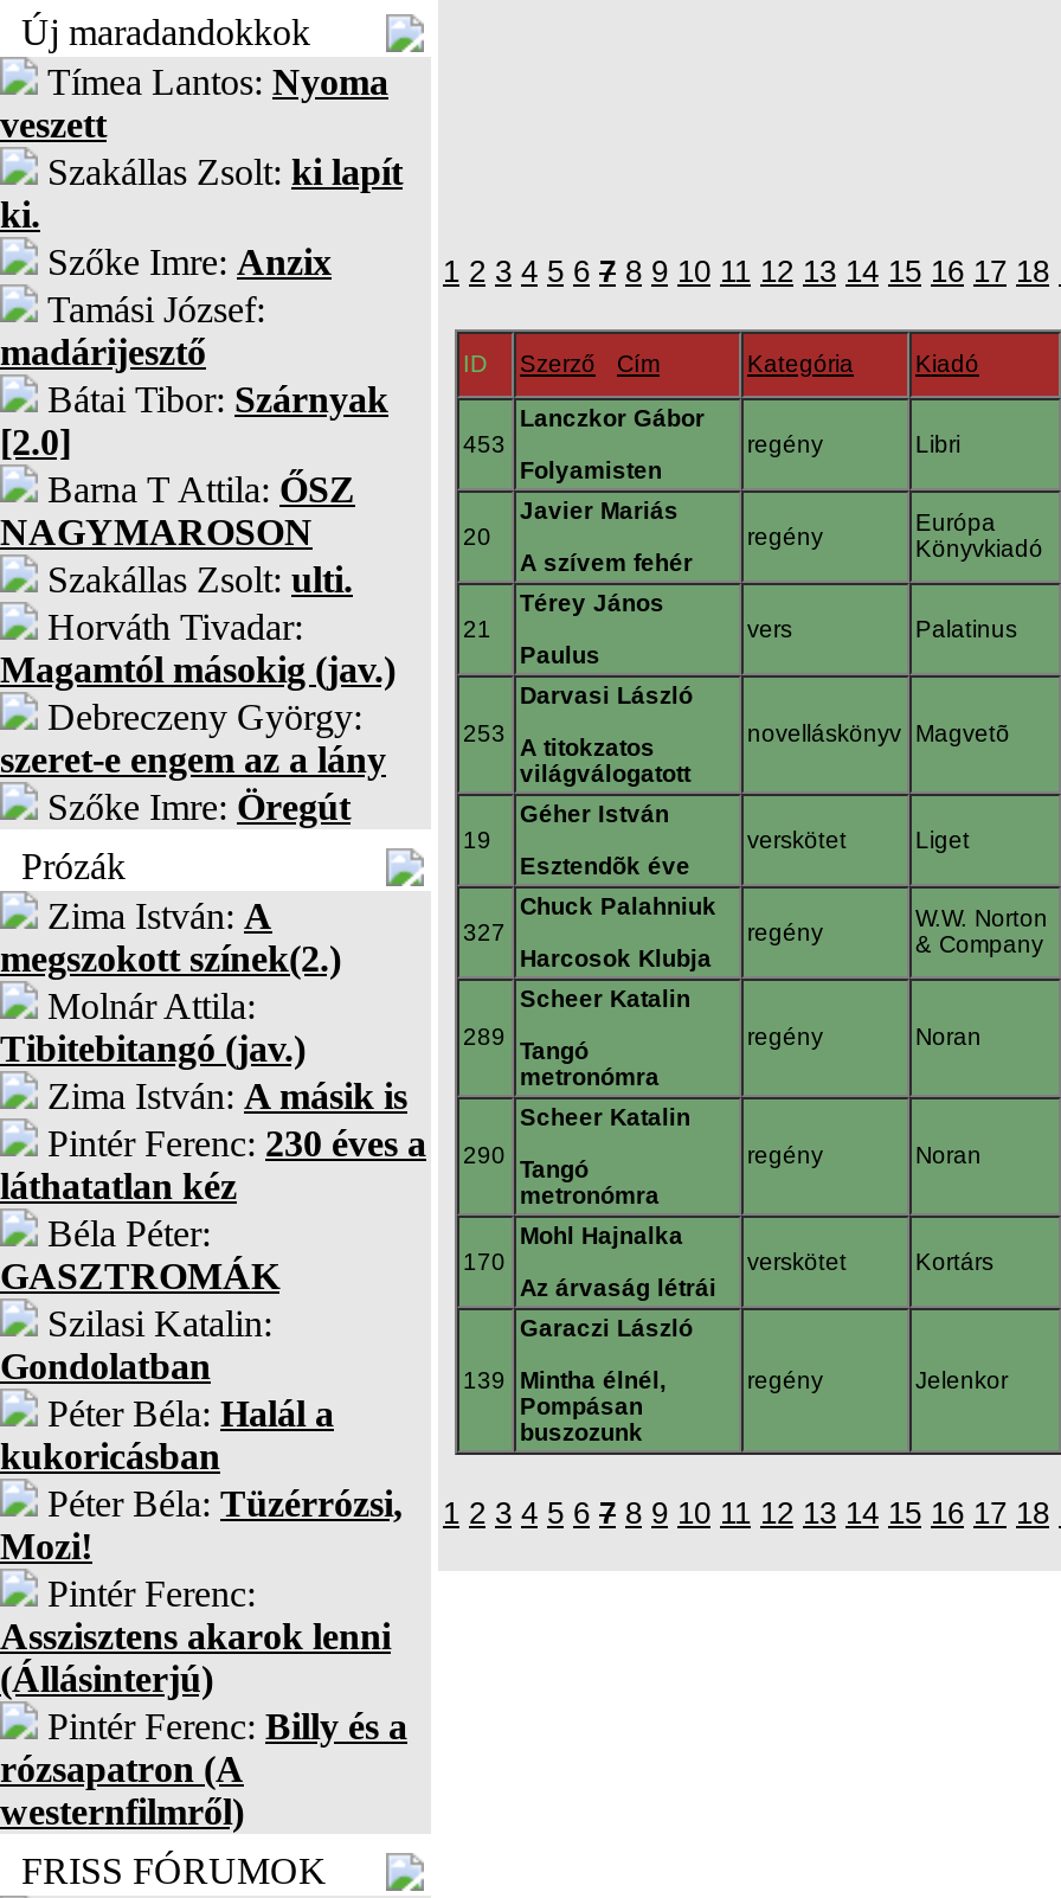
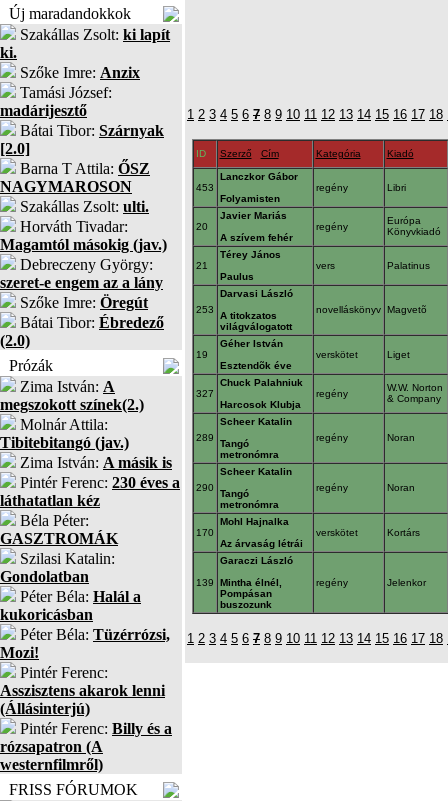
- Tímea Lantos: Nyoma
- veszett

moved up: Szakállas Zsolt: ki lapít | ki. | Szőke Imre: Anzix | ... | szeret-e engem az a lány | Szőke Imre: Öregút

+ Bátai Tibor: Ébredező
+ (2.0)
